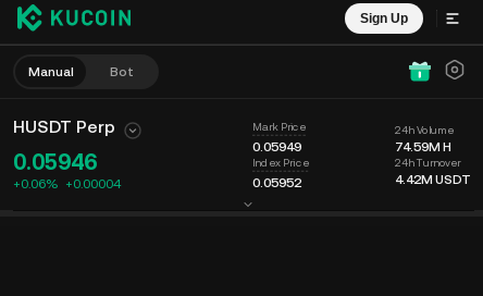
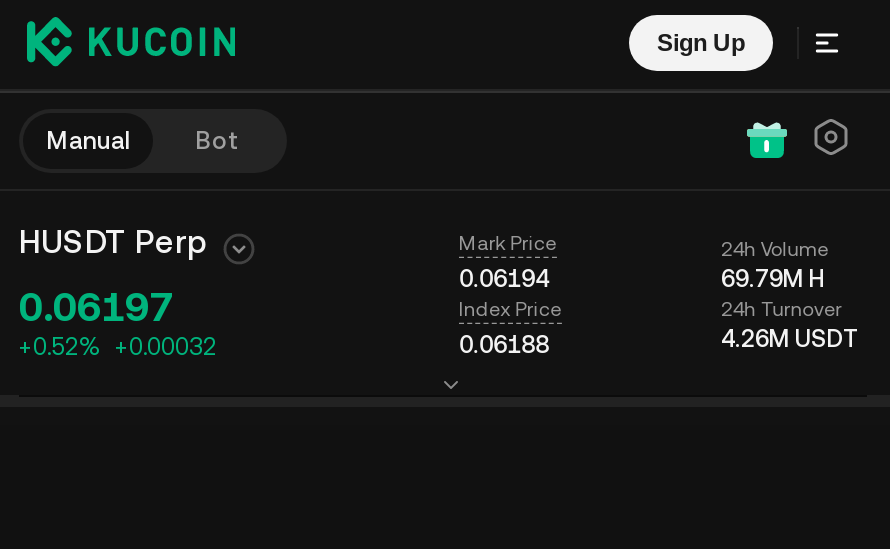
- 0.05949
+ 0.06194

- 74.59M H
+ 69.79M H

- 0.05946
+ 0.06197

- +0.06% +0.00004
+ +0.52% +0.00032

- 0.05952
+ 0.06188

- 4.42M USDT
+ 4.26M USDT
